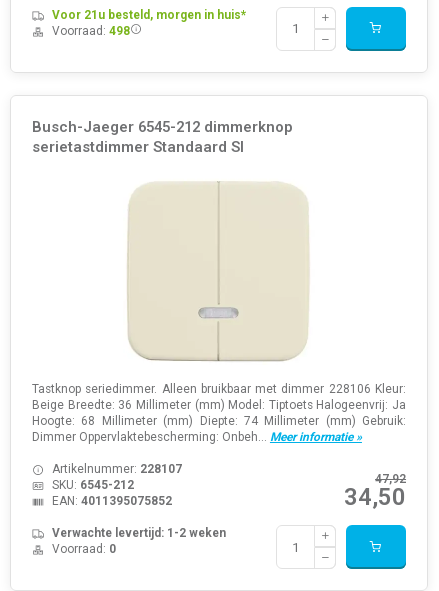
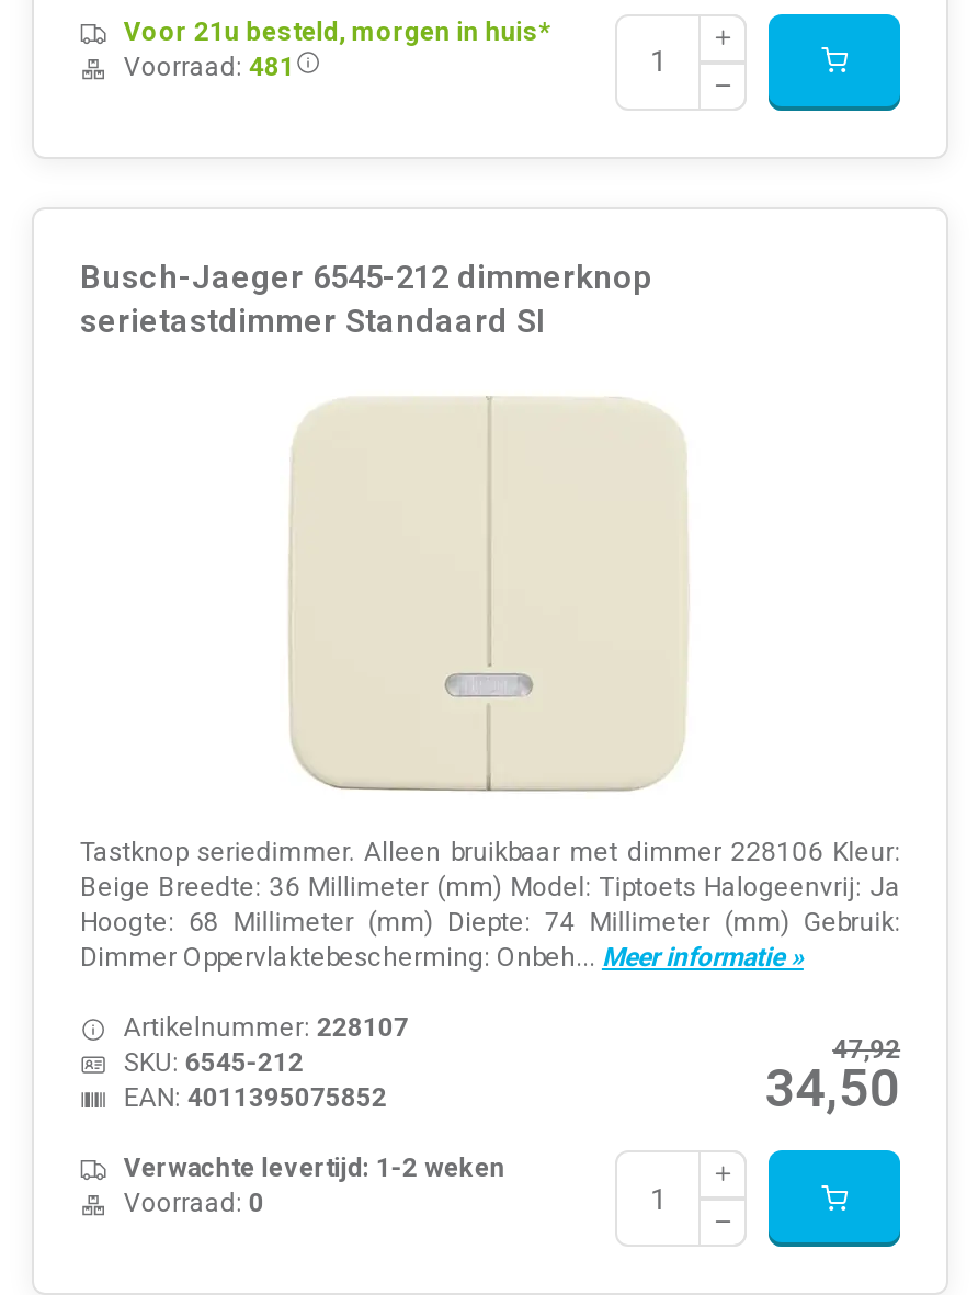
- Voorraad: 498
+ Voorraad: 481
